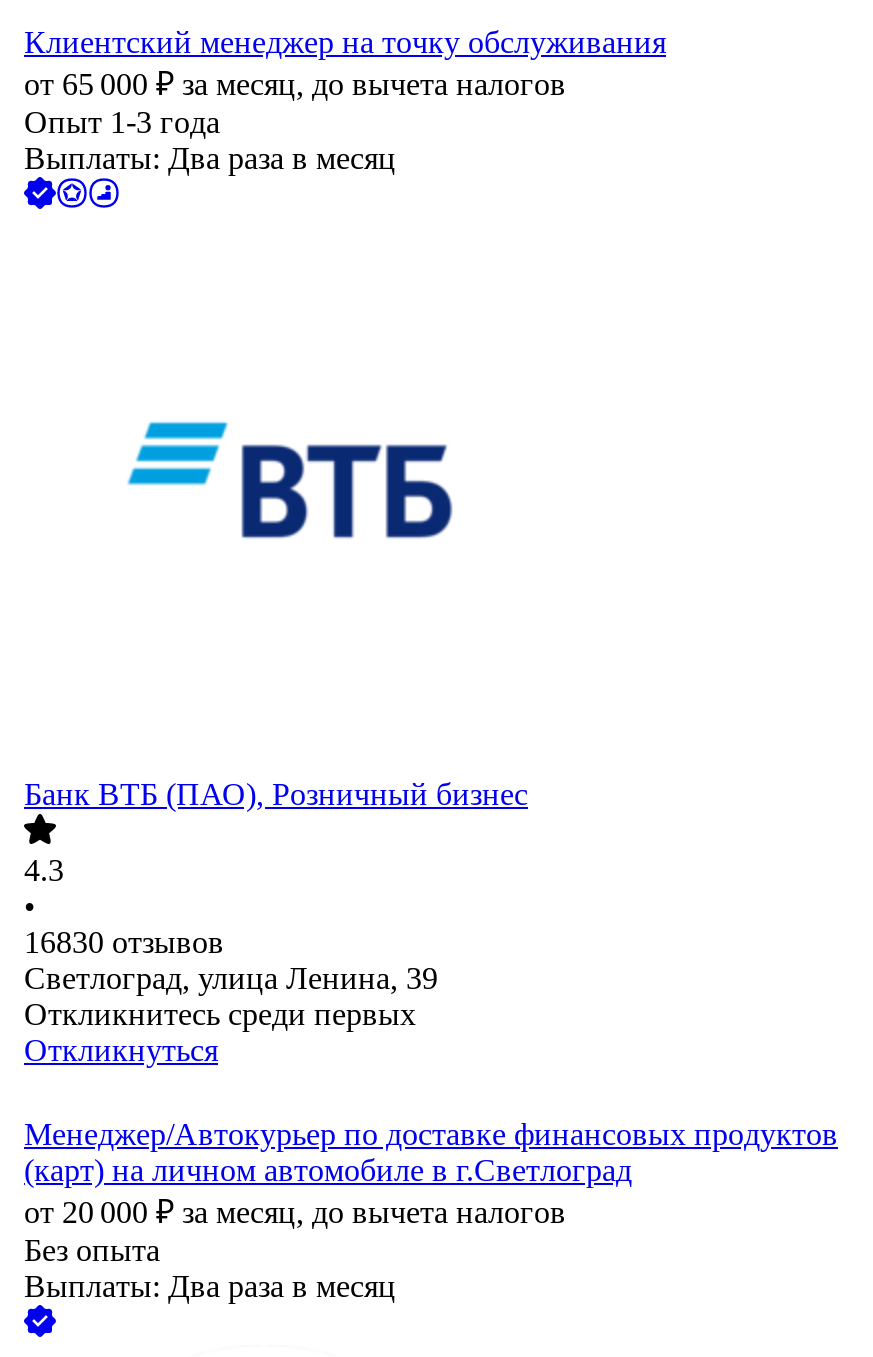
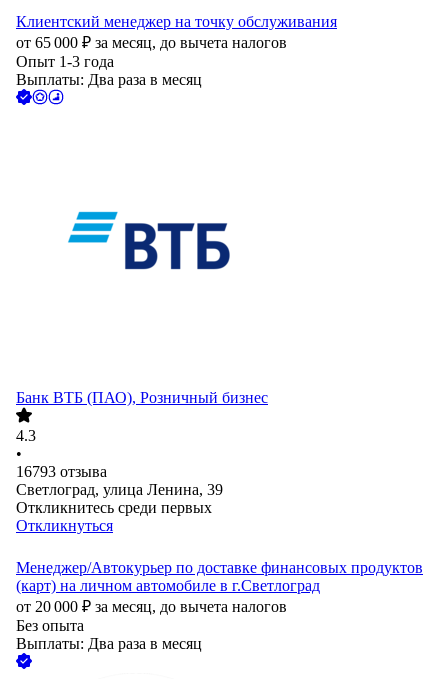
- 16830 отзывов
+ 16793 отзыва
